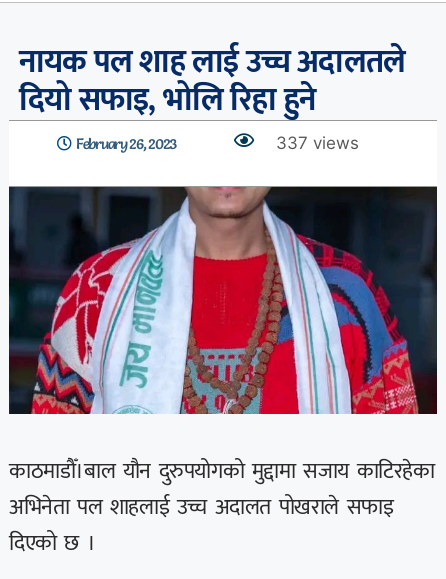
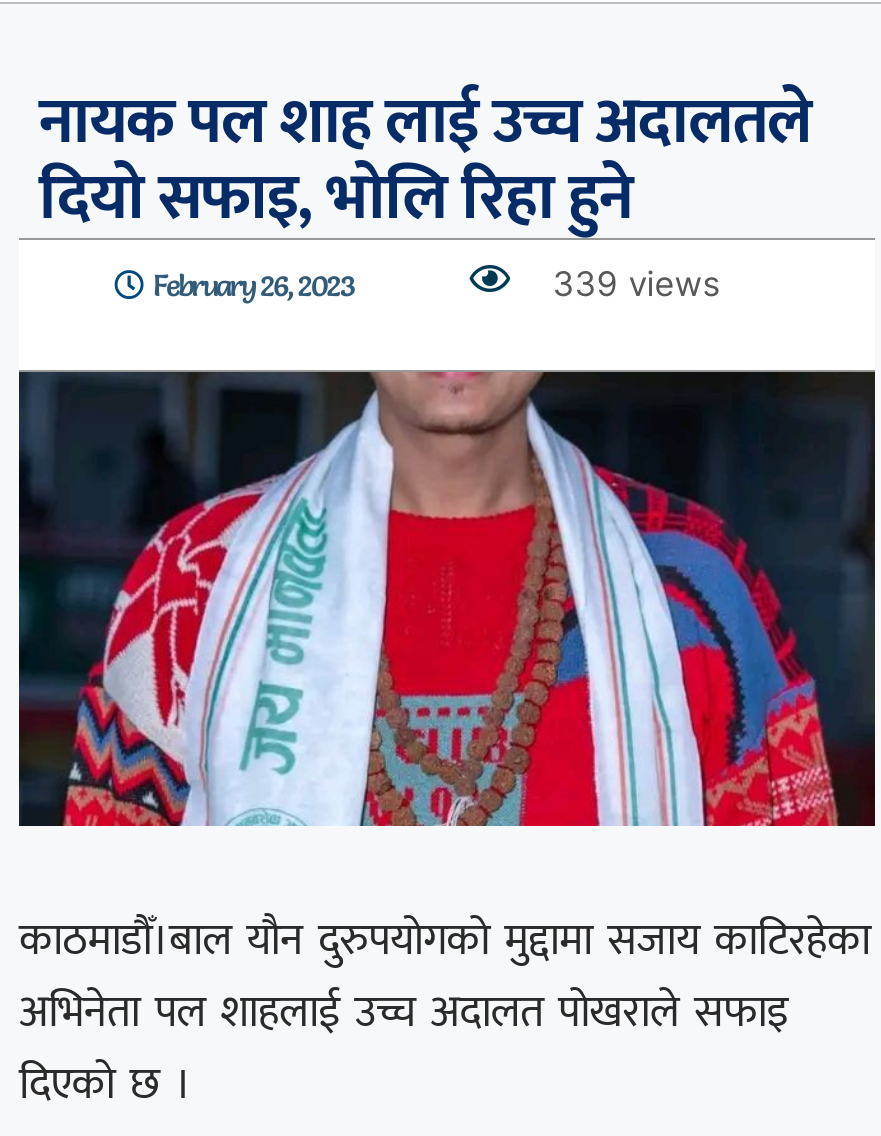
- 337 views
+ 339 views
